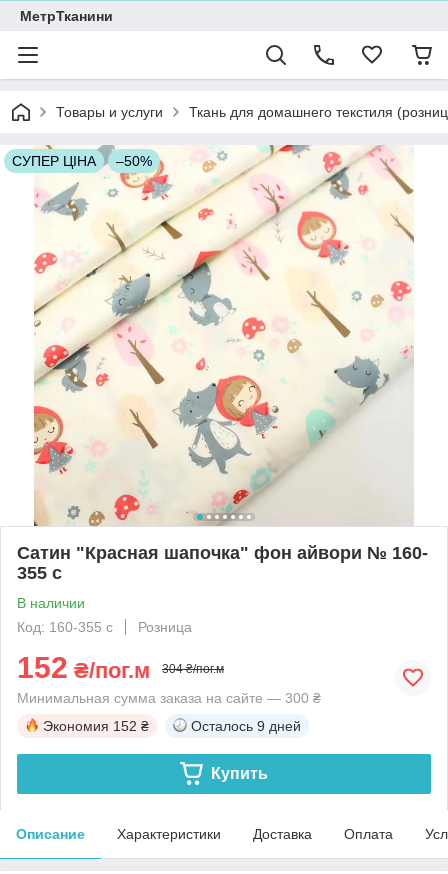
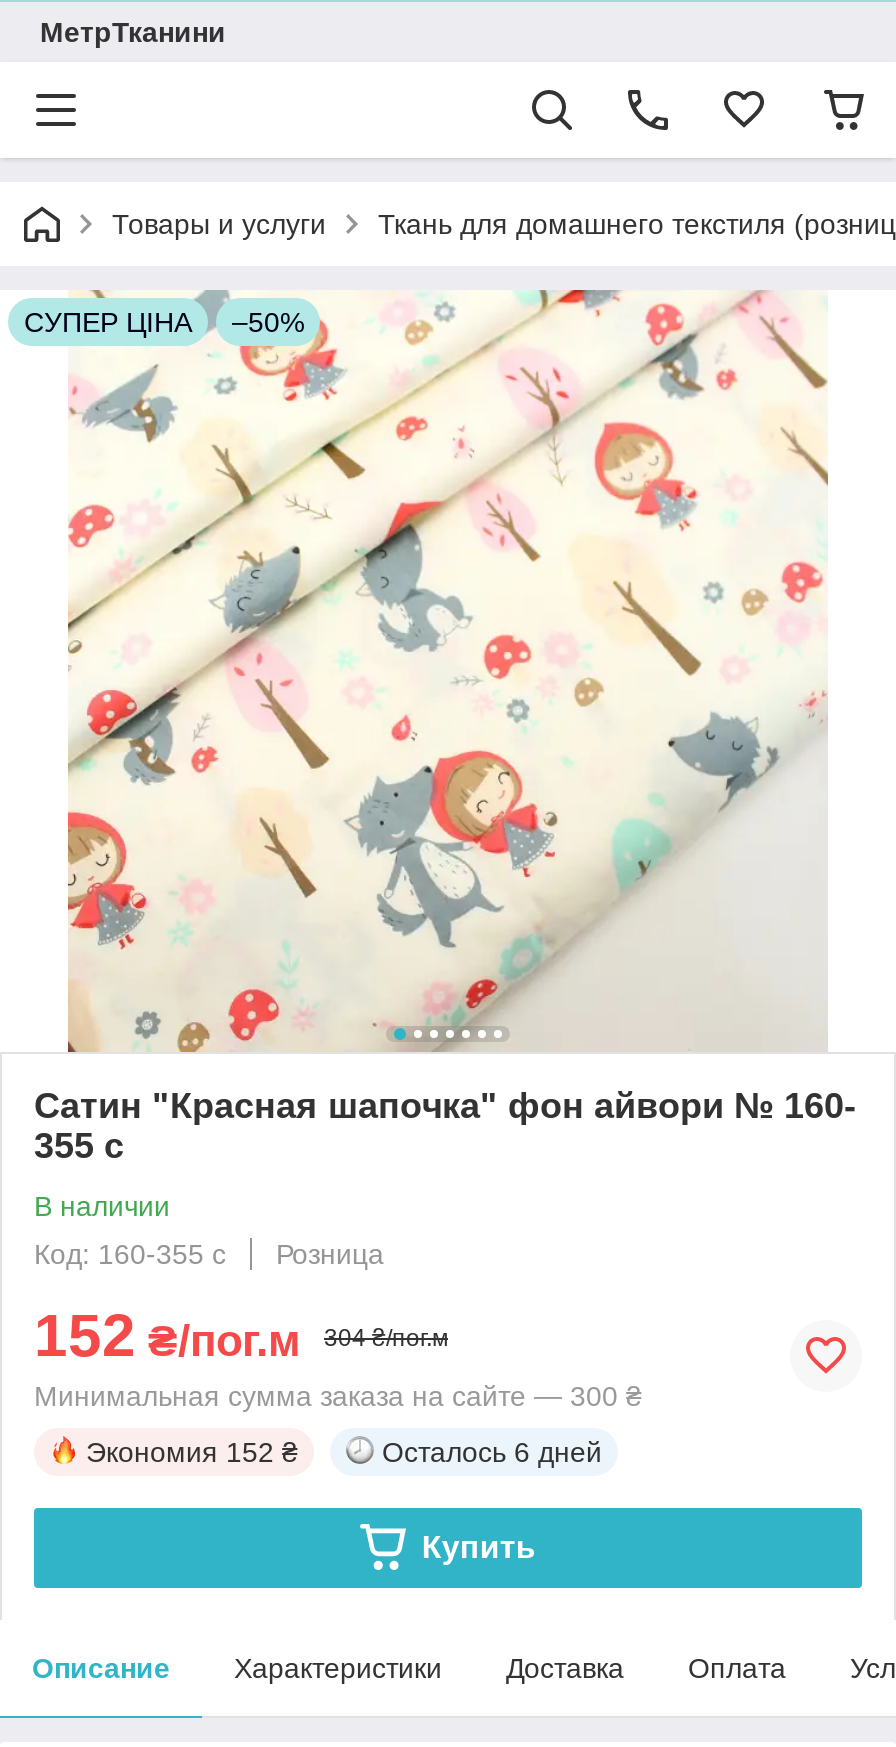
- Осталось 9 дней
+ Осталось 6 дней
